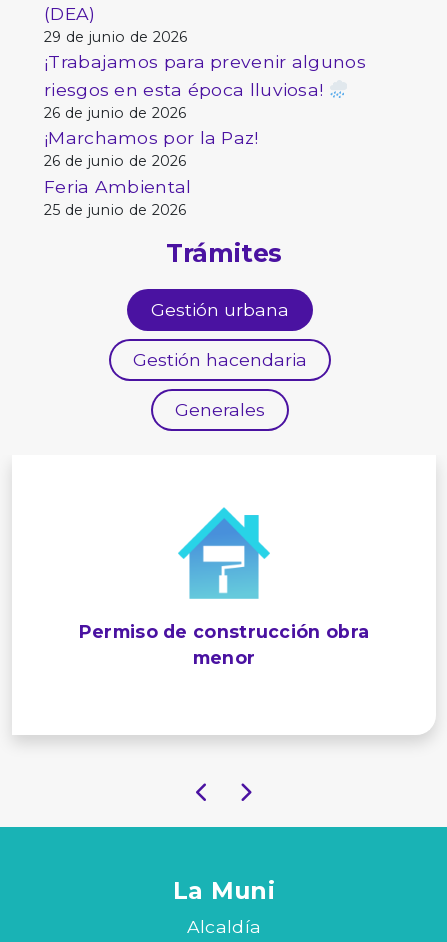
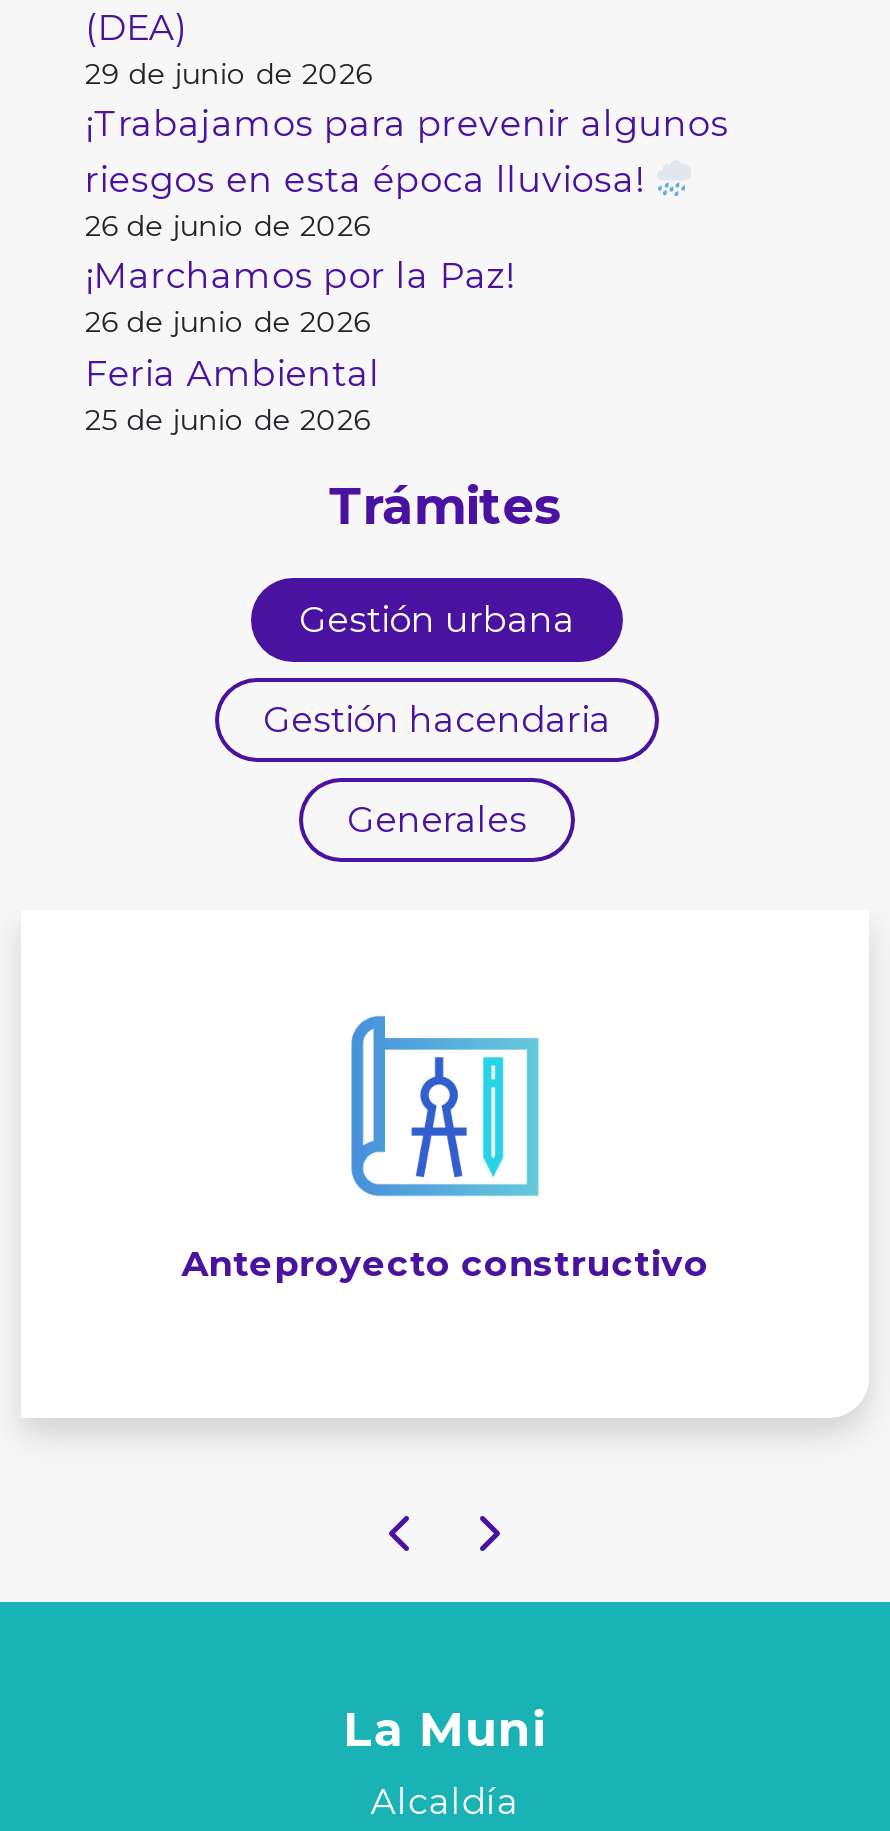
- [image]
- Permiso de construcción obra
- menor
+ [image]
+ Anteproyecto constructivo
